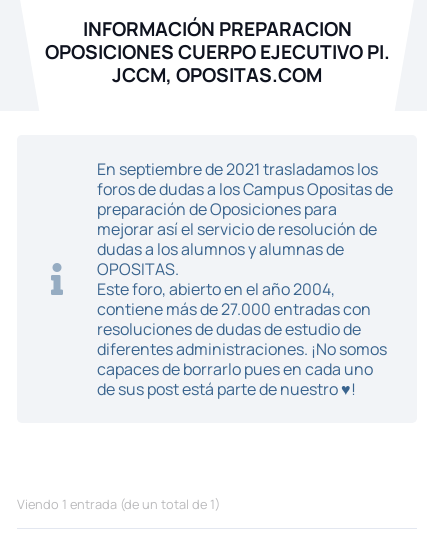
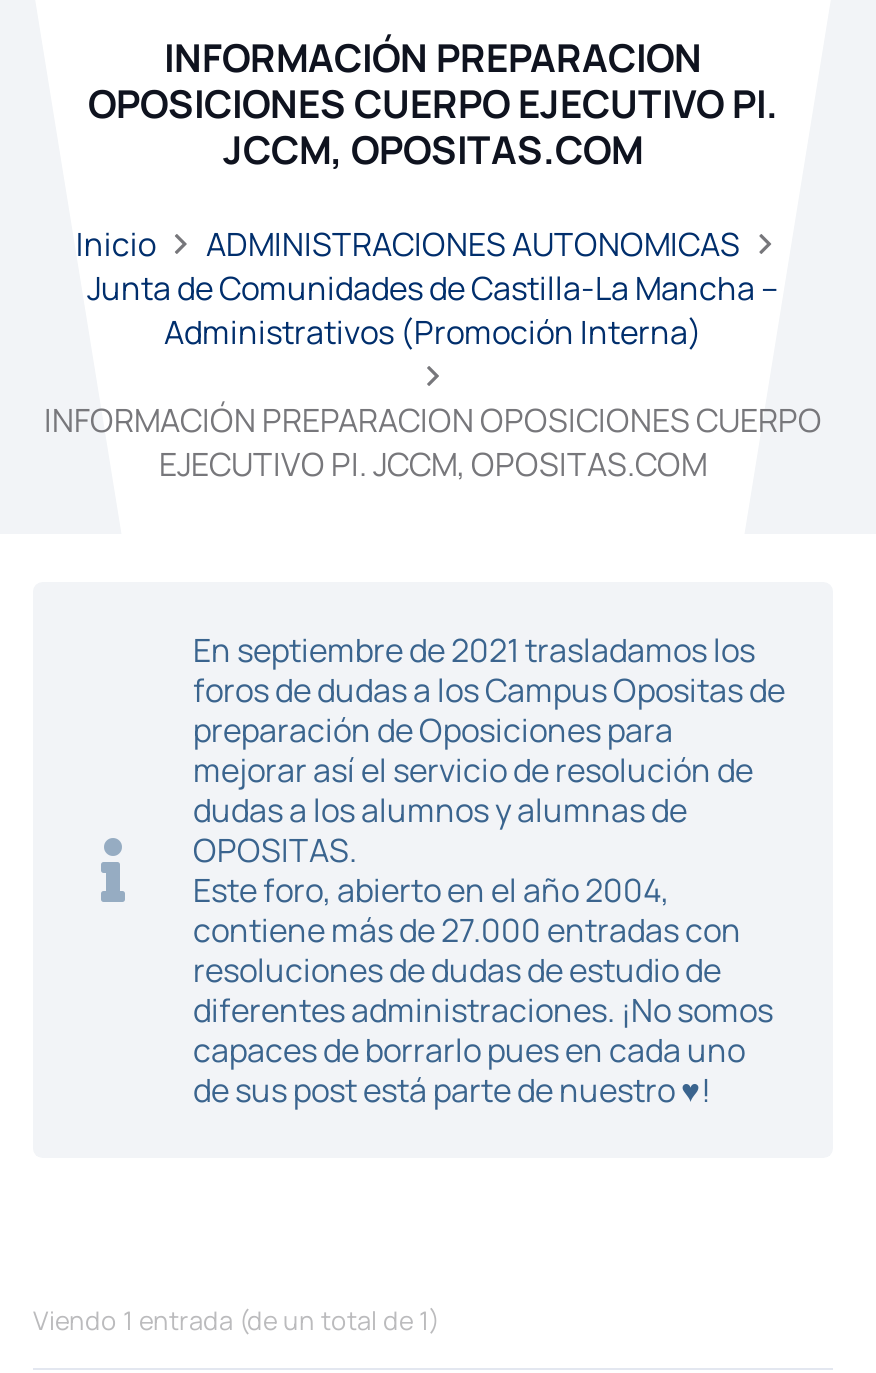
+ Inicio
+ ADMINISTRACIONES AUTONOMICAS
+ Junta de Comunidades de Castilla-La Mancha –
+ Administrativos (Promoción Interna)
+ INFORMACIÓN PREPARACION OPOSICIONES CUERPO
+ EJECUTIVO PI. JCCM, OPOSITAS.COM
